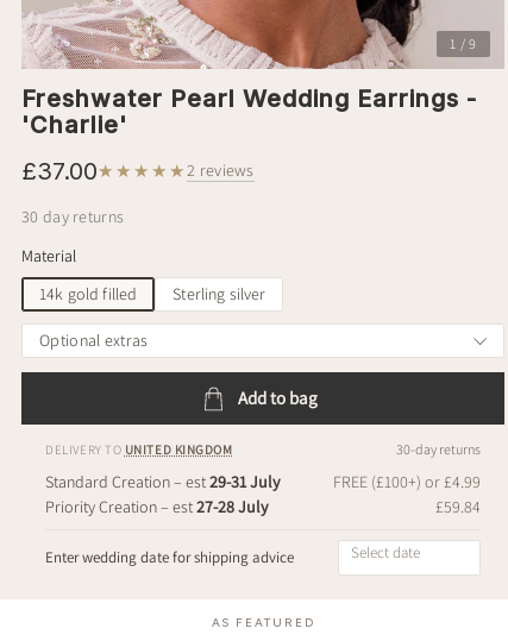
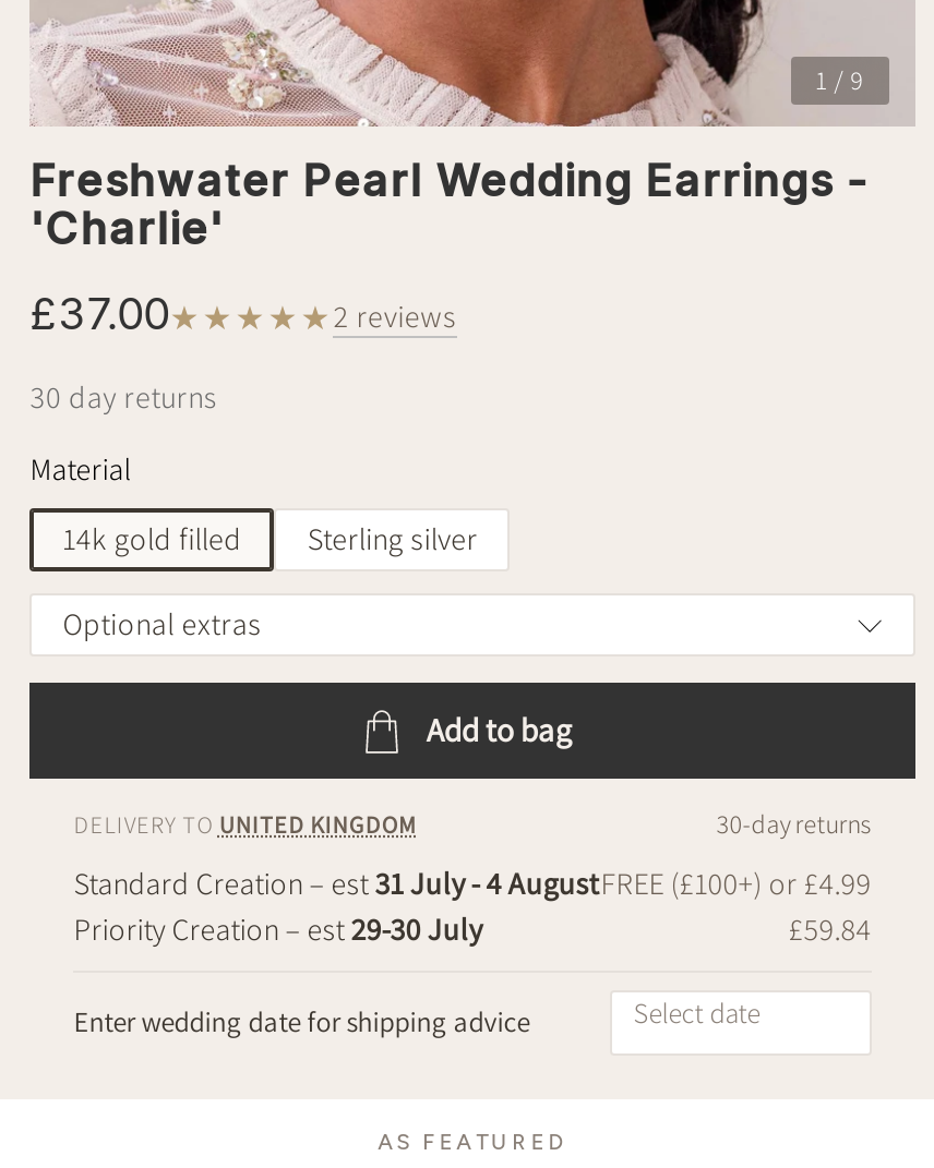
- Standard Creation – est 29-31 July
- FREE (£100+) or £4.99
- Priority Creation – est 27-28 July
+ Standard Creation – est31 July - 4 AugustFREE (£100+) or £4.99
+ Priority Creation – est29-30 July
